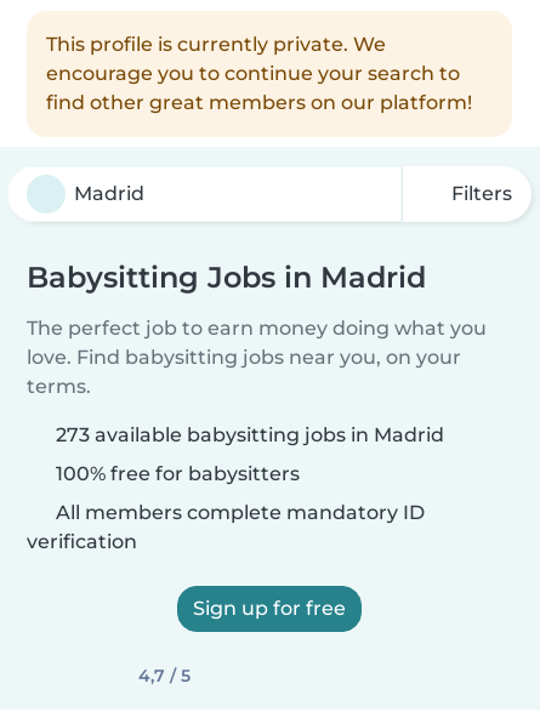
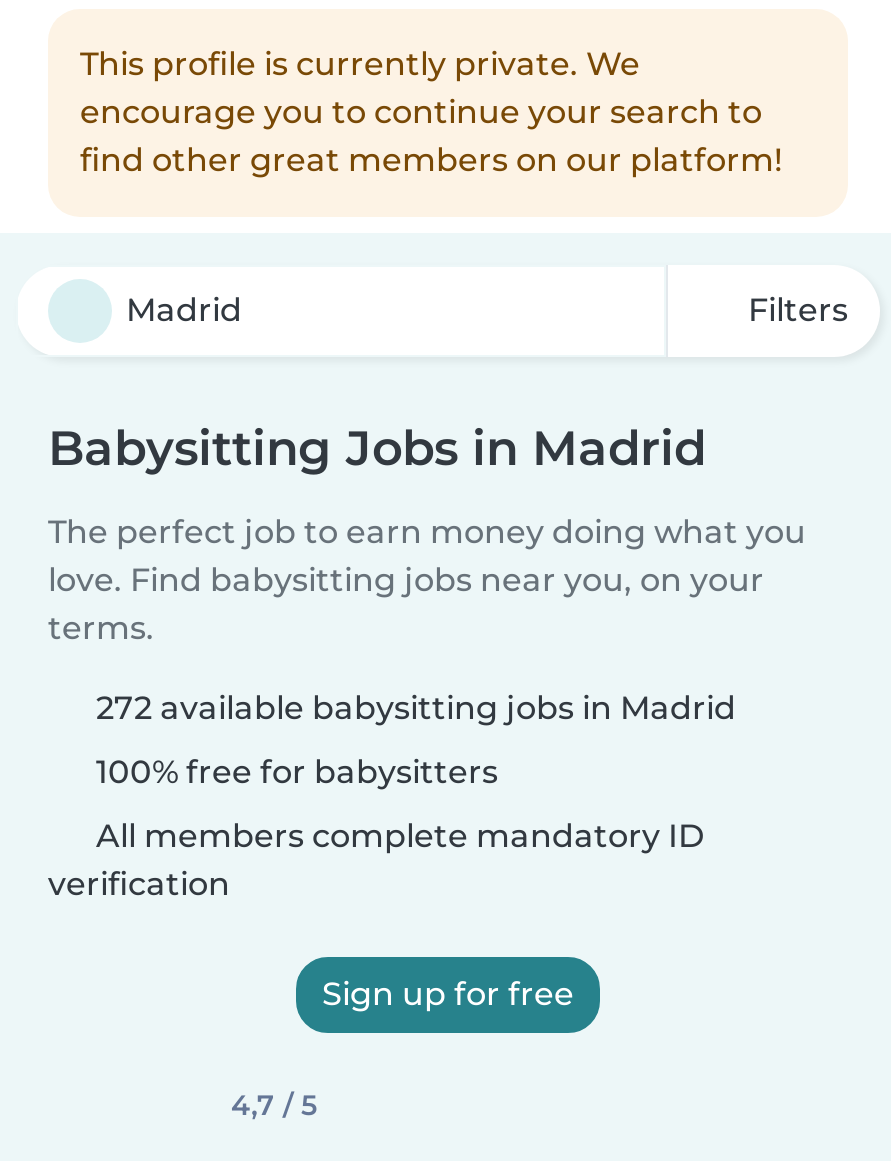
- 273 available babysitting jobs in Madrid
+ 272 available babysitting jobs in Madrid
